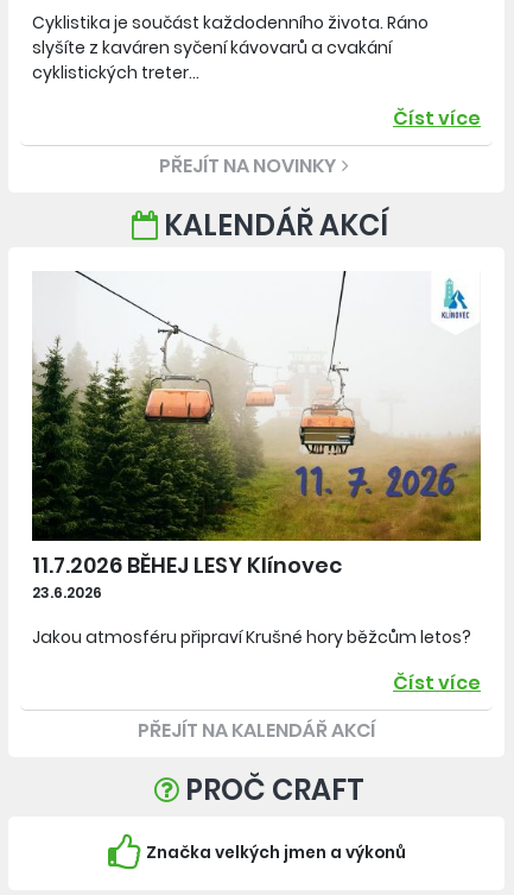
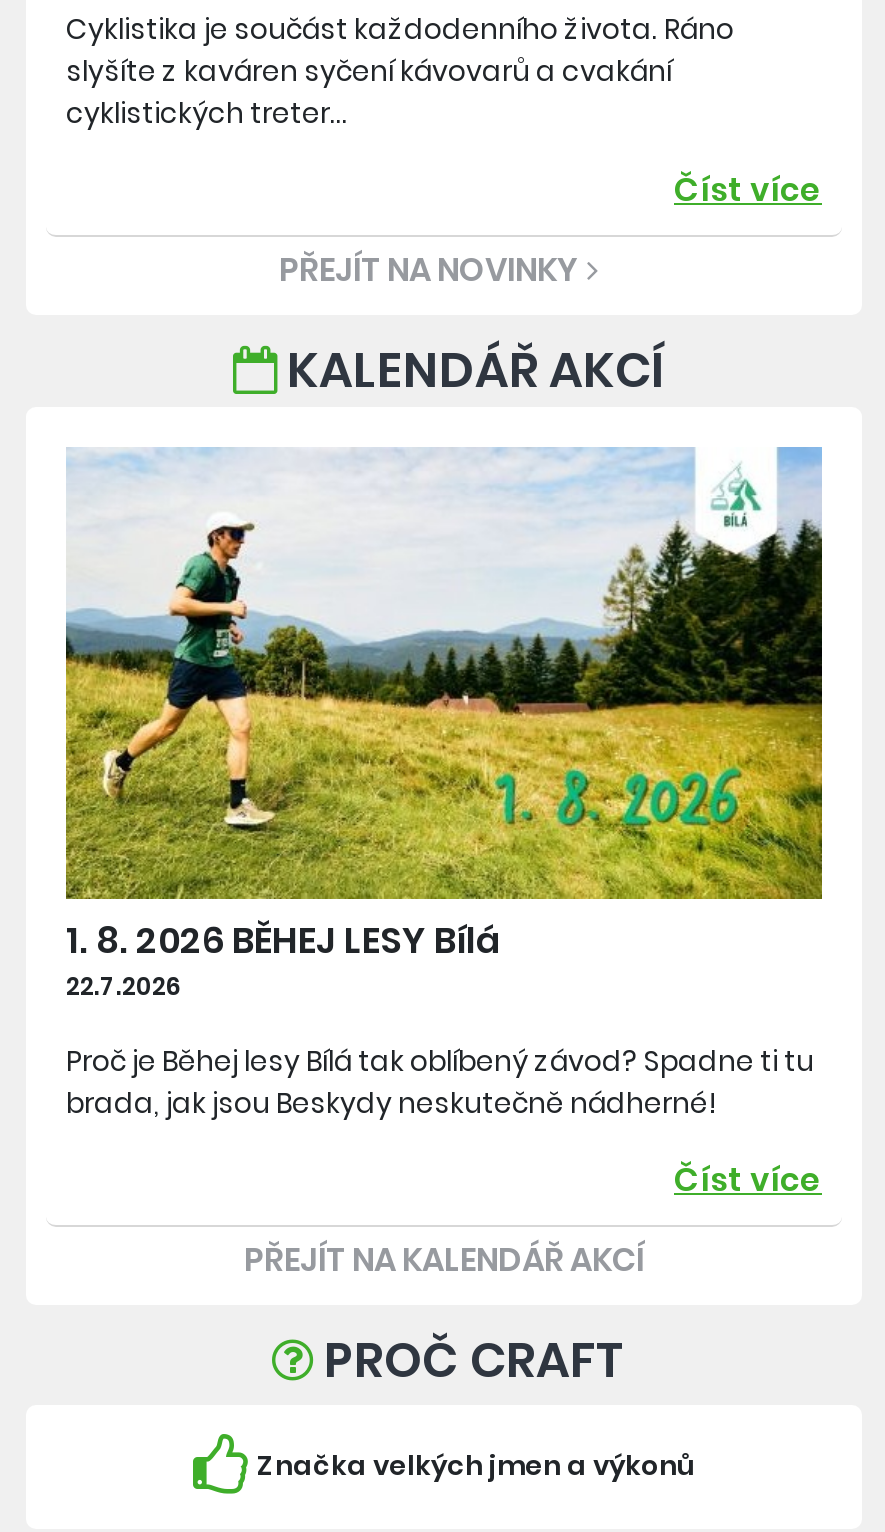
- [image]
- 11.7.2026 BĚHEJ LESY Klínovec
- 23.6.2026
+ [image]
+ 1. 8. 2026 BĚHEJ LESY Bílá
+ 22.7.2026

- Jakou atmosféru připraví Krušné hory běžcům letos?
+ Proč je Běhej lesy Bílá tak oblíbený závod? Spadne ti tu
+ brada, jak jsou Beskydy neskutečně nádherné!
